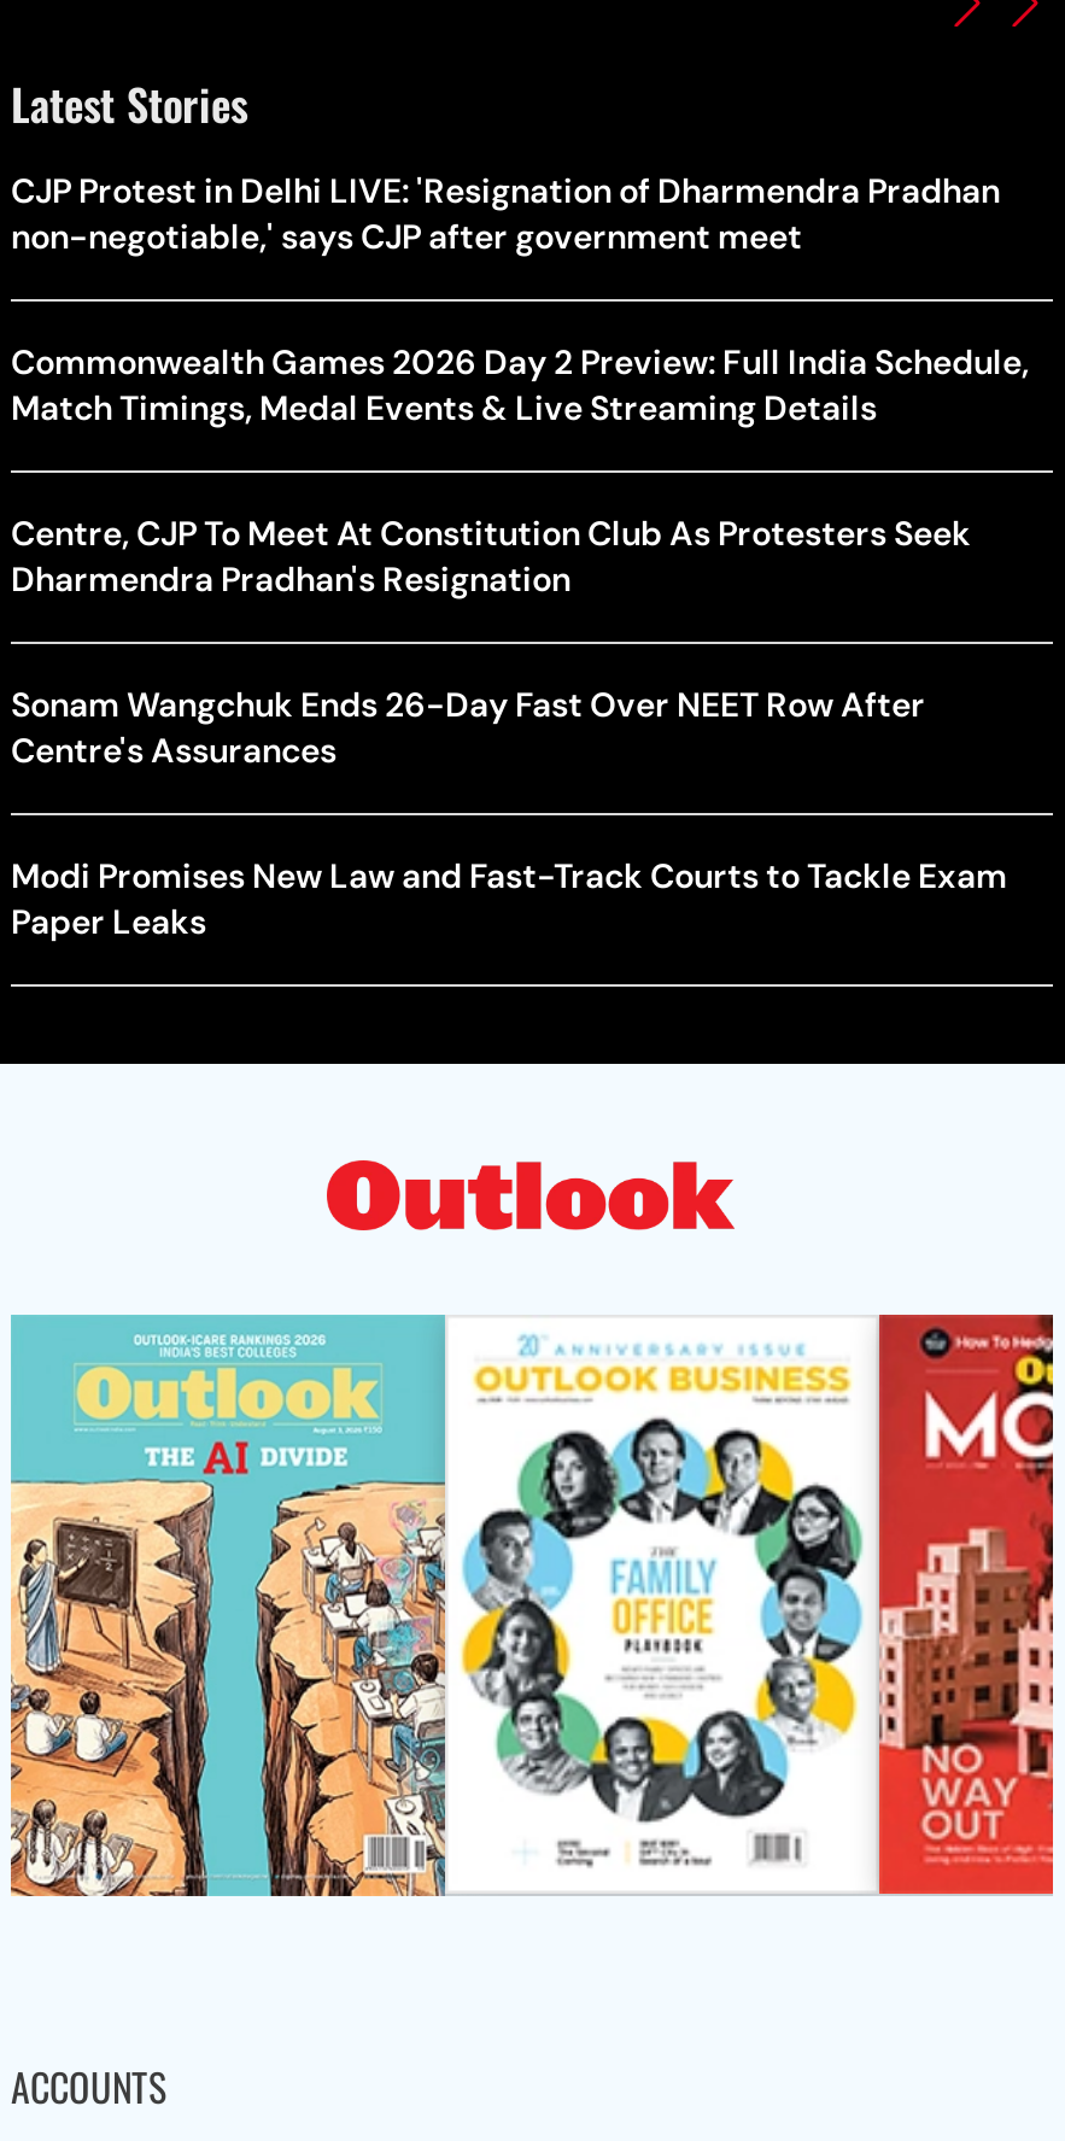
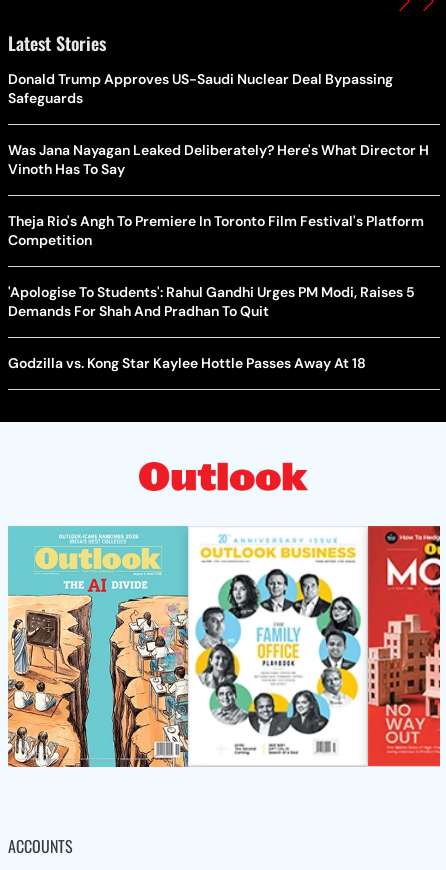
- CJP Protest in Delhi LIVE: 'Resignation of Dharmendra Pradhan
- non-negotiable,' says CJP after government meet
+ Donald Trump Approves US-Saudi Nuclear Deal Bypassing
+ Safeguards

- Commonwealth Games 2026 Day 2 Preview: Full India Schedule,
- Match Timings, Medal Events & Live Streaming Details
+ Was Jana Nayagan Leaked Deliberately? Here's What Director H
+ Vinoth Has To Say

- Centre, CJP To Meet At Constitution Club As Protesters Seek
- Dharmendra Pradhan's Resignation
+ Theja Rio's Angh To Premiere In Toronto Film Festival's Platform
+ Competition

- Sonam Wangchuk Ends 26-Day Fast Over NEET Row After
- Centre's Assurances
+ 'Apologise To Students': Rahul Gandhi Urges PM Modi, Raises 5
+ Demands For Shah And Pradhan To Quit

- Modi Promises New Law and Fast-Track Courts to Tackle Exam
- Paper Leaks
+ Godzilla vs. Kong Star Kaylee Hottle Passes Away At 18
